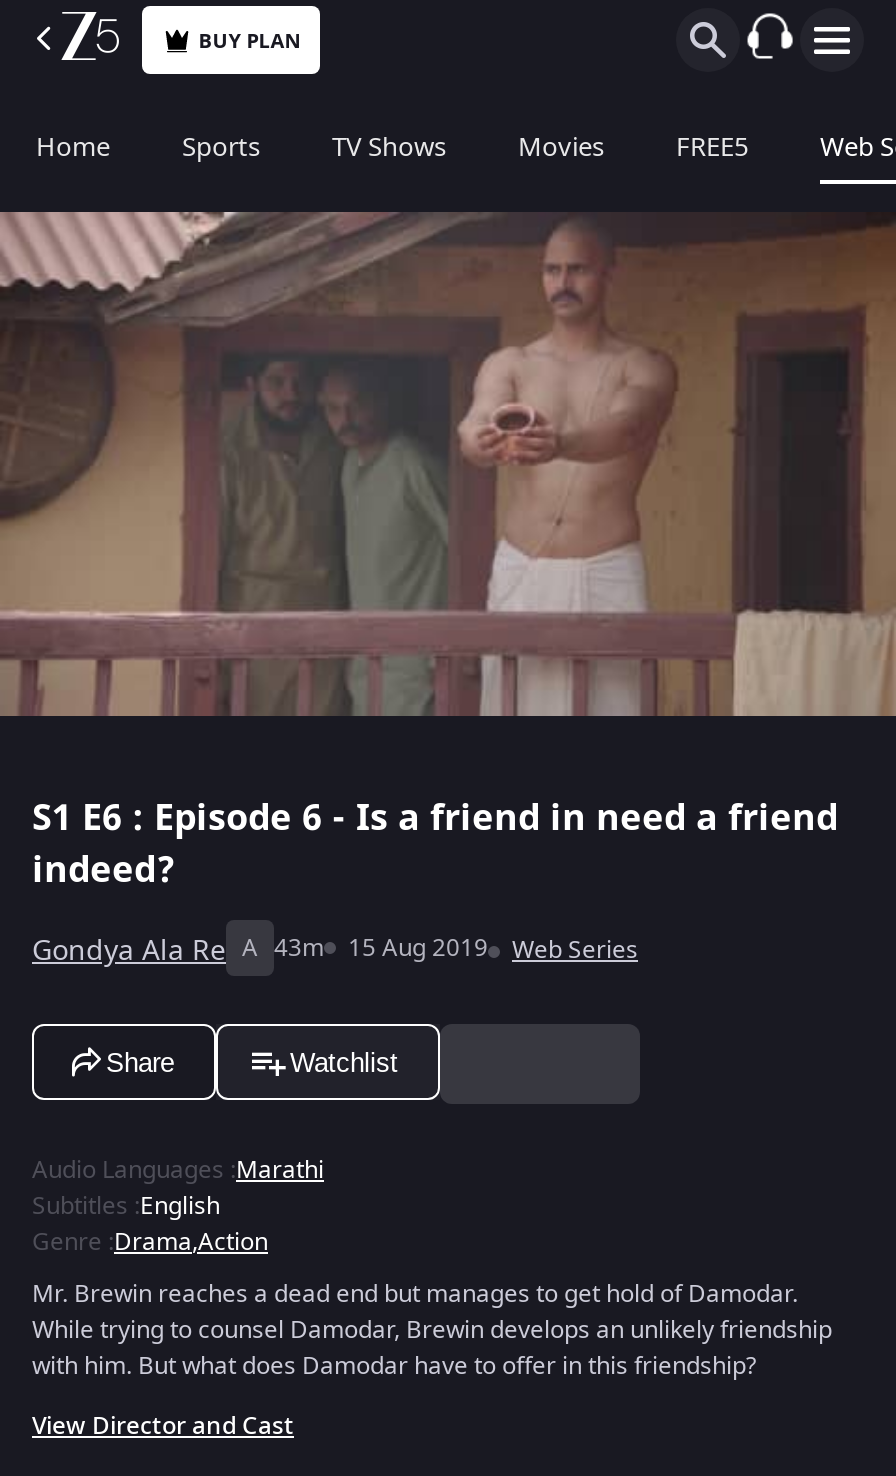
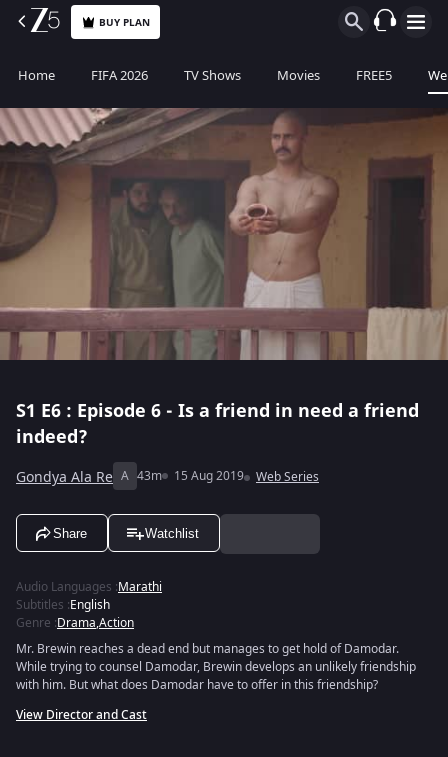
- Sports
+ FIFA 2026
